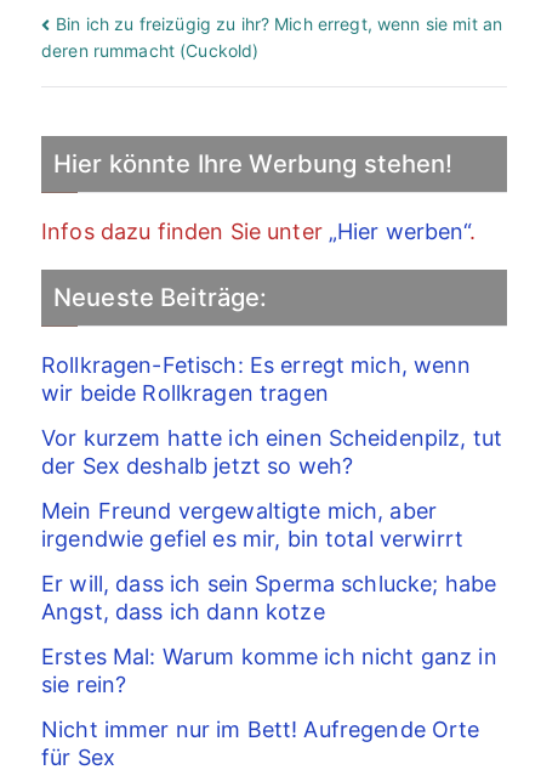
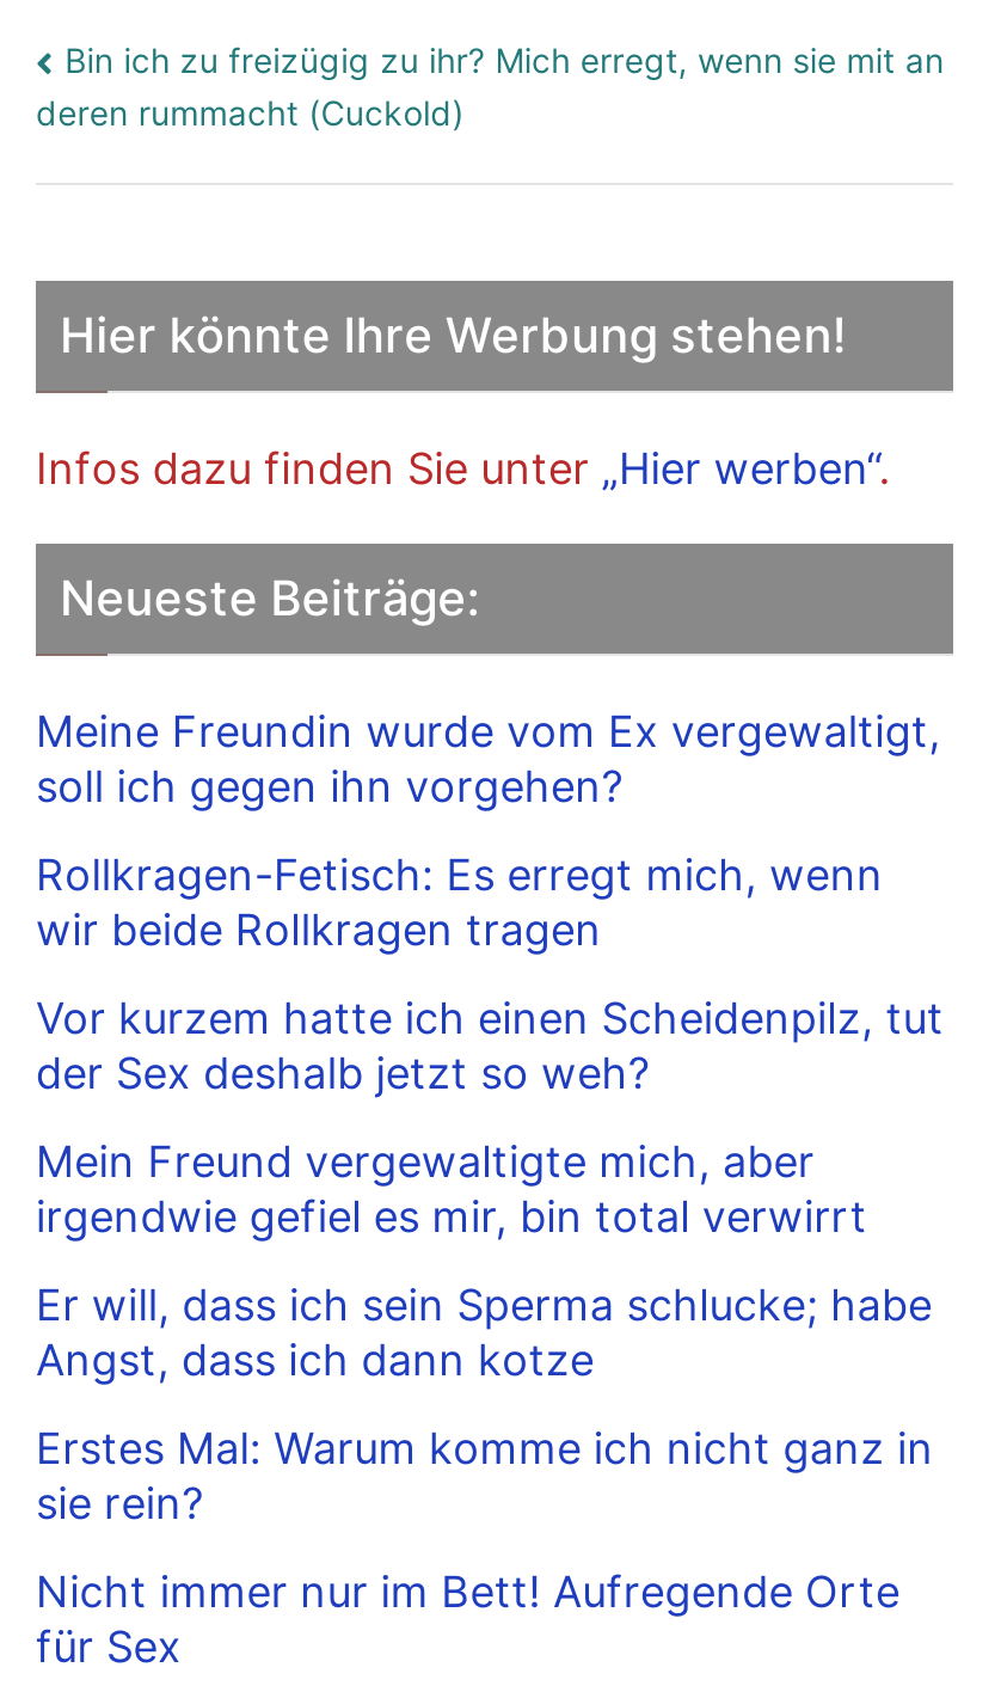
+ Meine Freundin wurde vom Ex vergewaltigt,
+ soll ich gegen ihn vorgehen?
